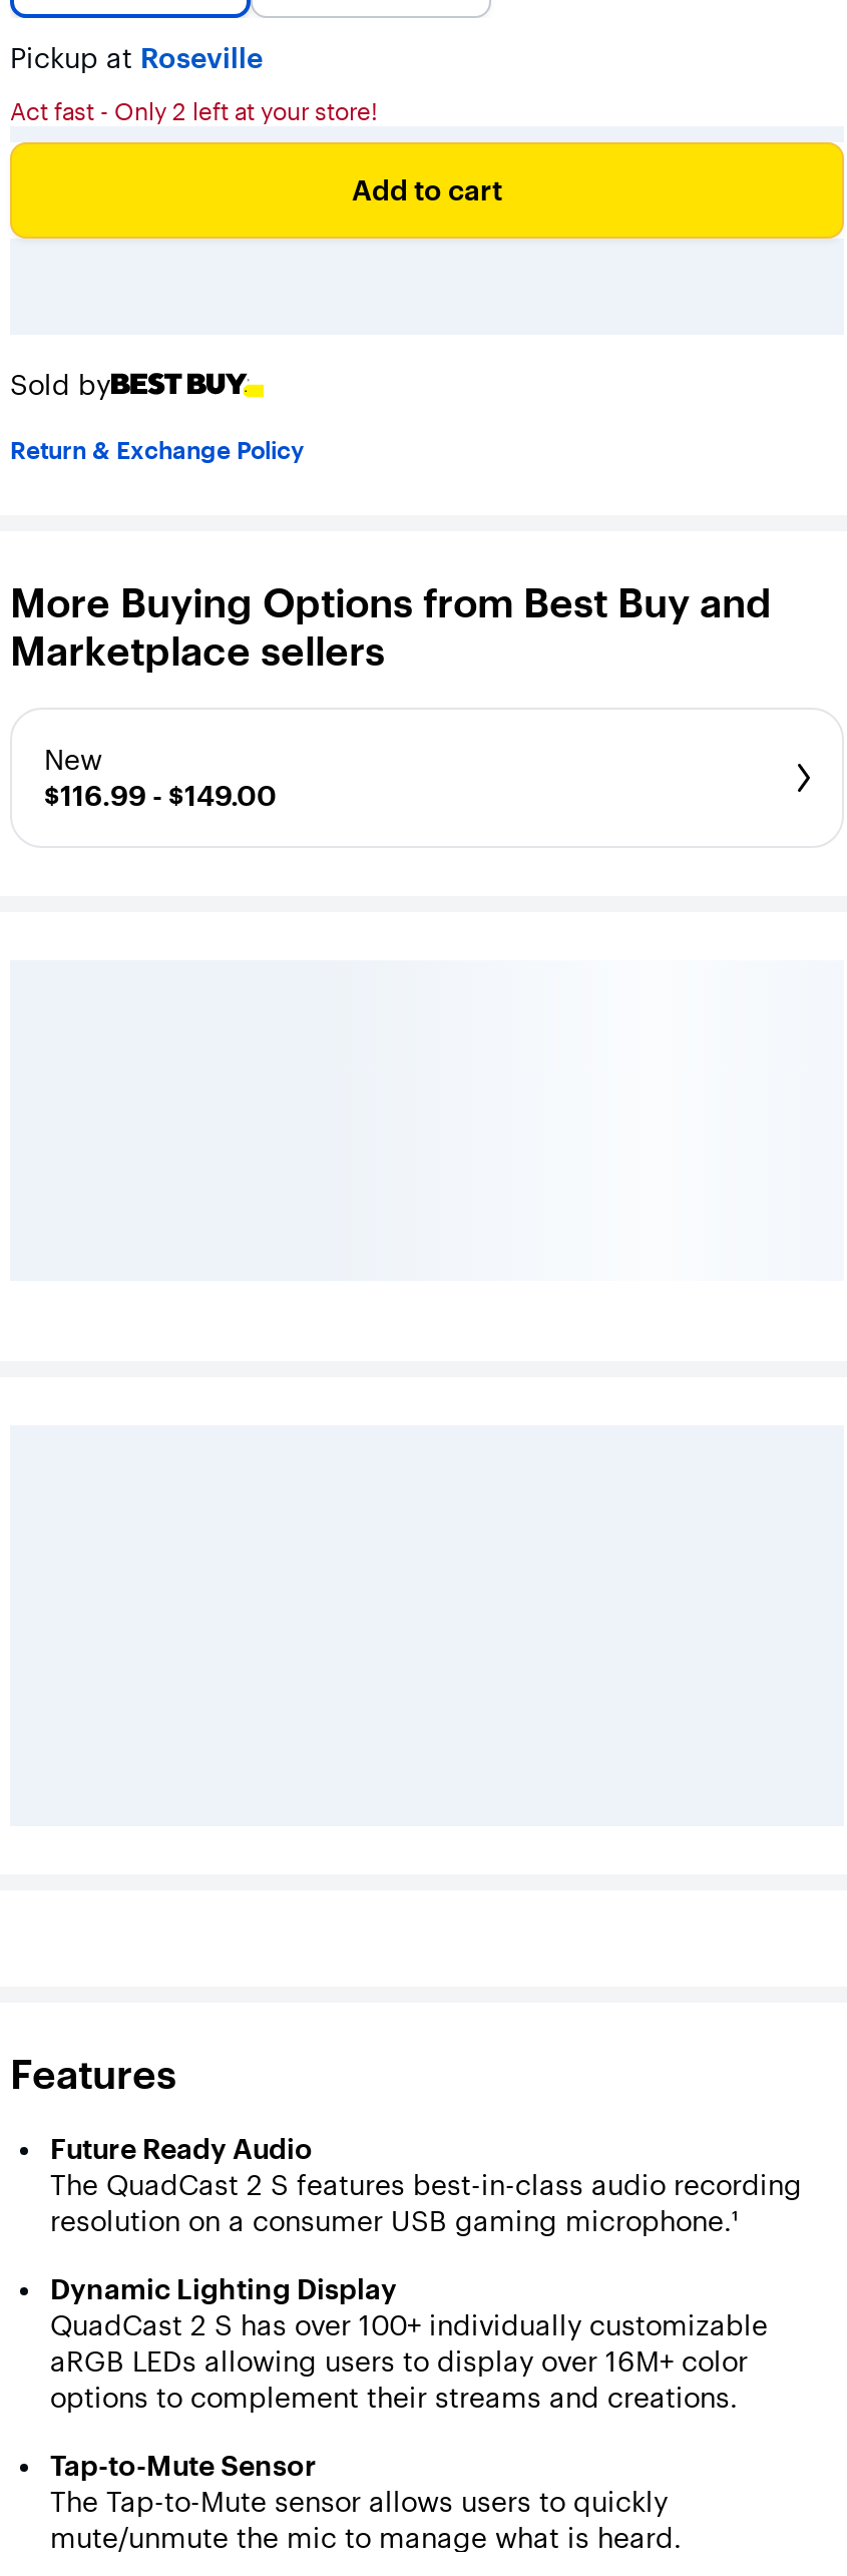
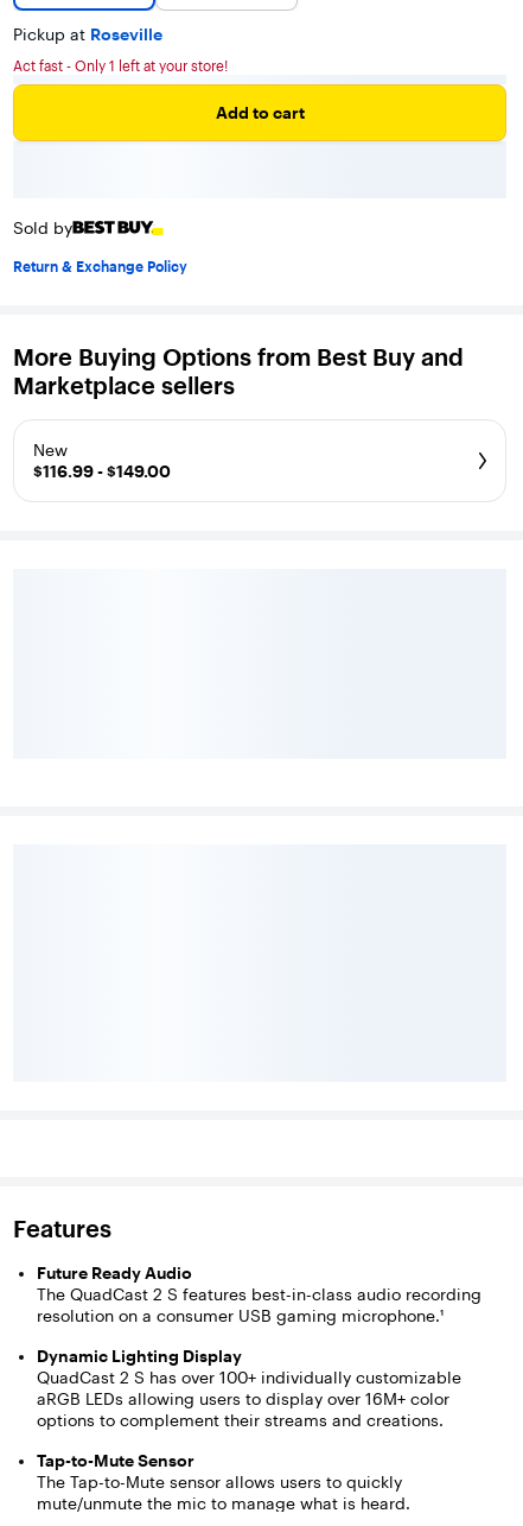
- Act fast - Only 2 left at your store!
+ Act fast - Only 1 left at your store!
